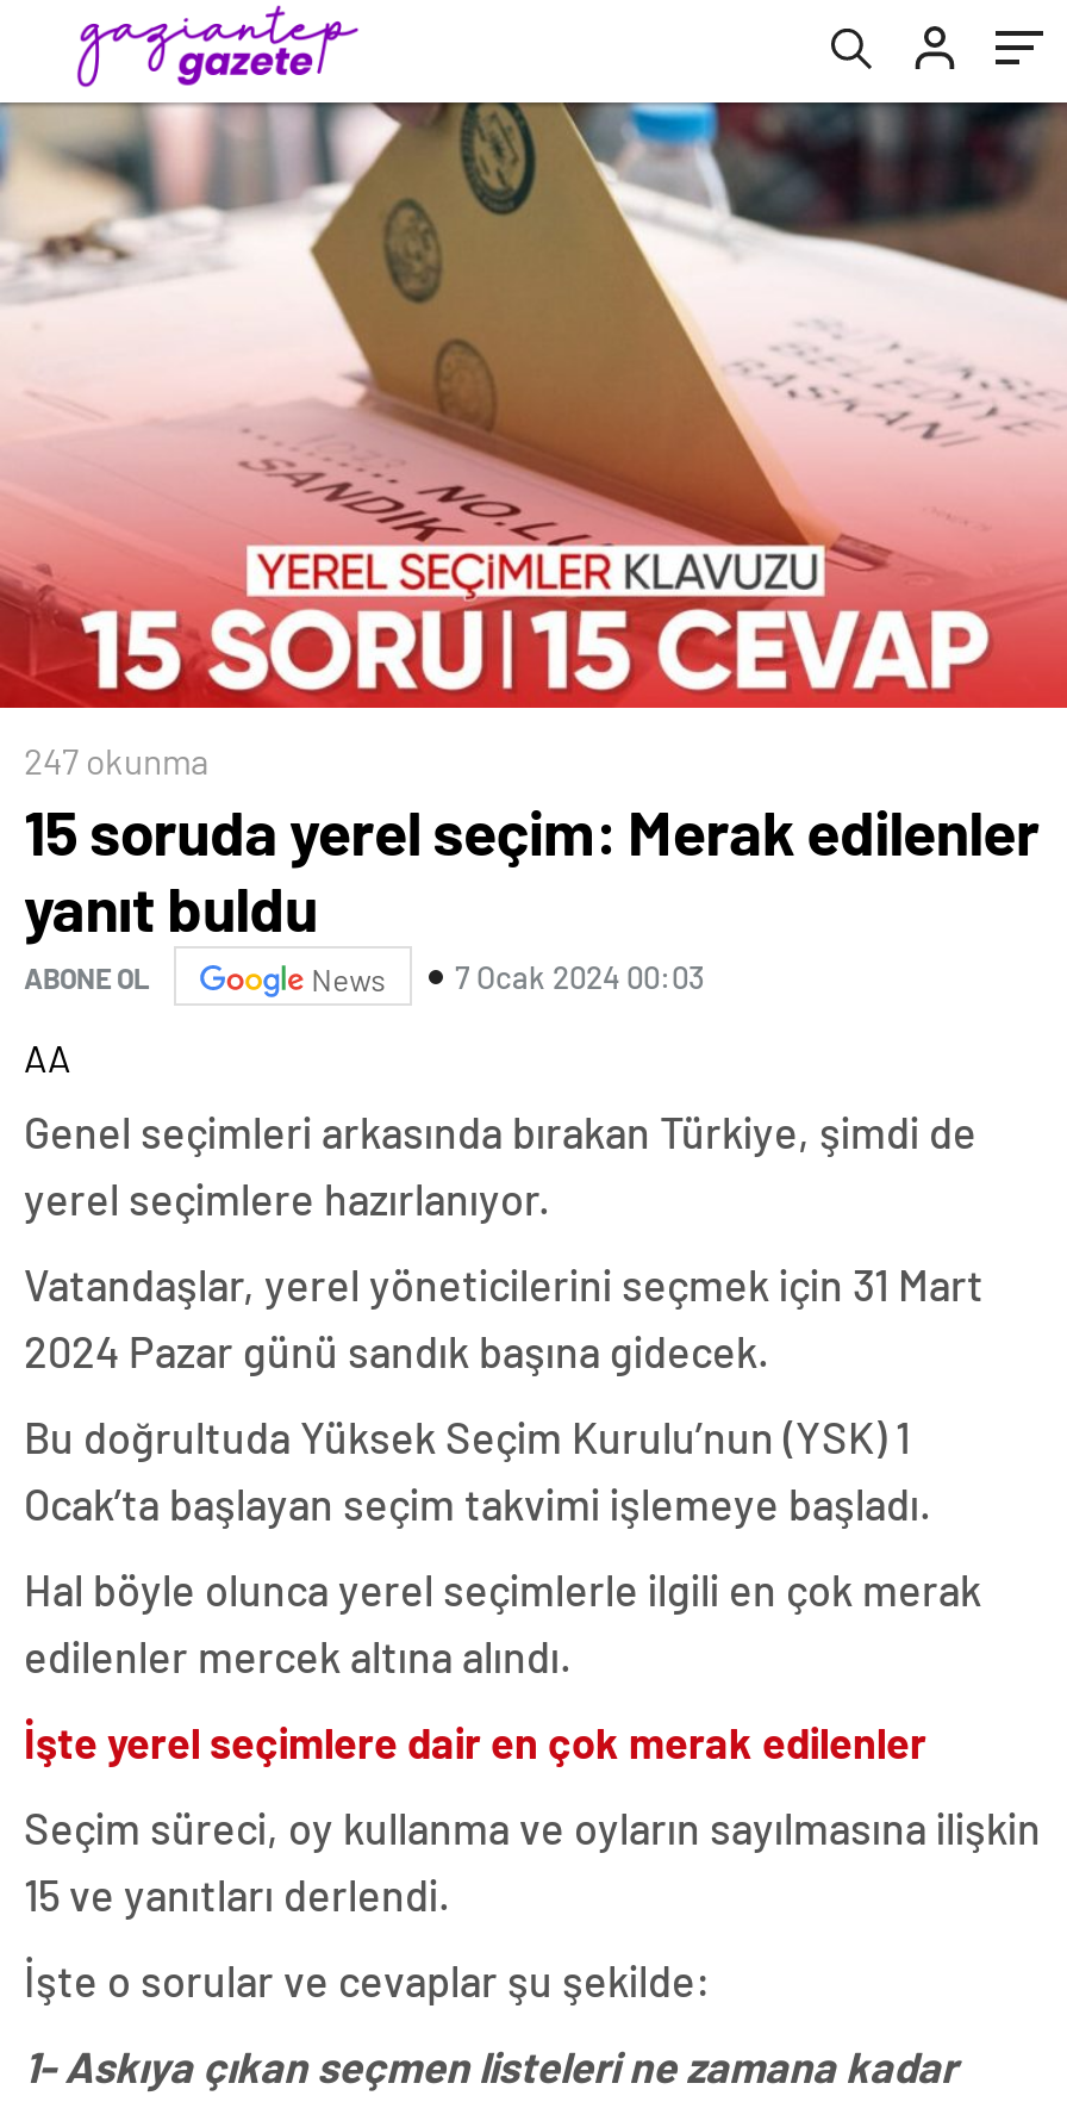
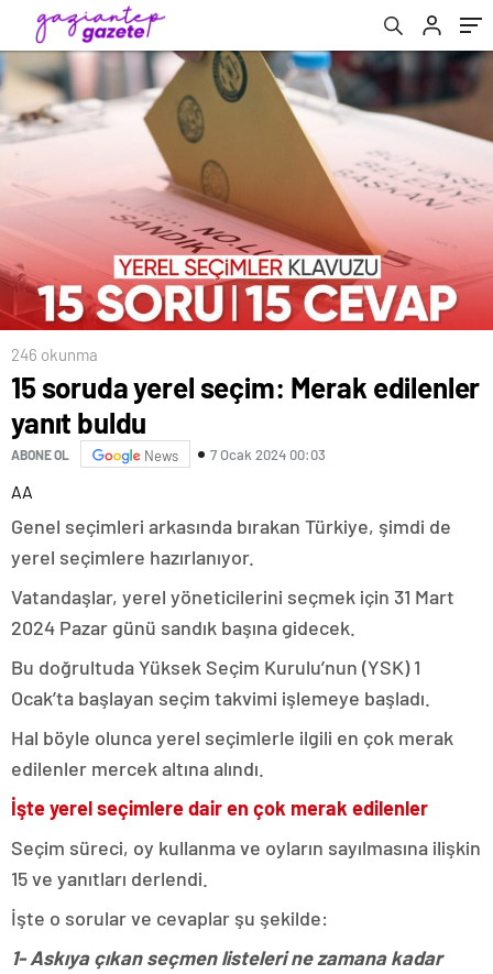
- 247 okunma
+ 246 okunma
